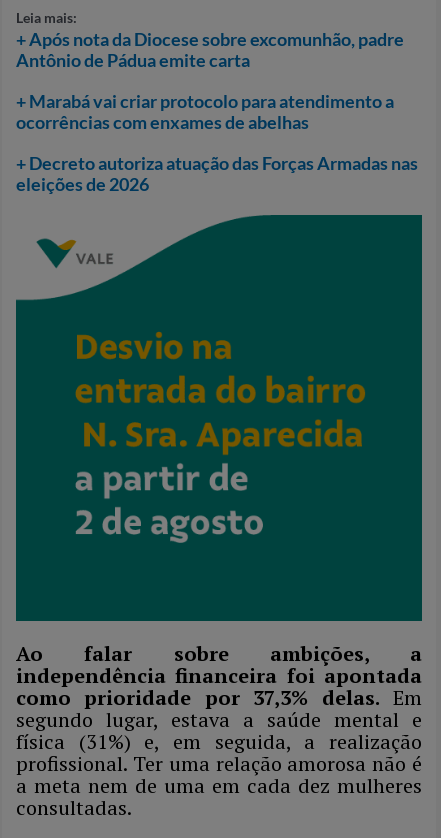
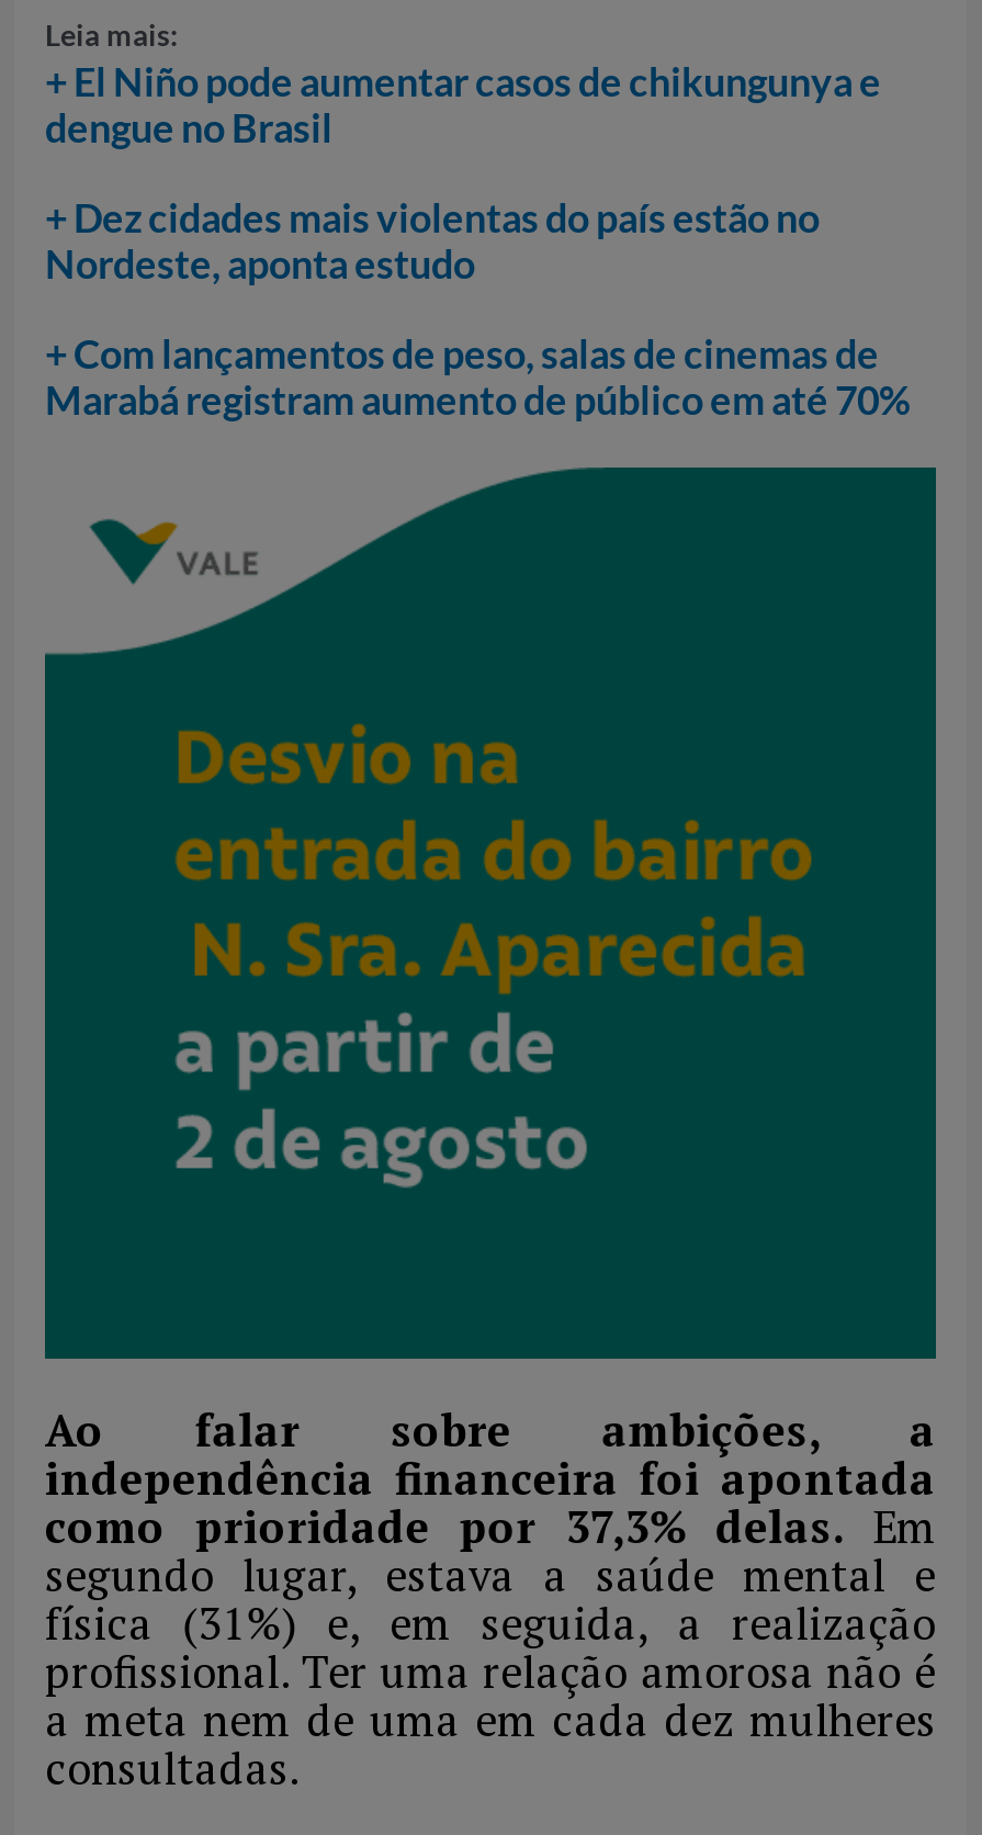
- + Após nota da Diocese sobre excomunhão, padre
- Antônio de Pádua emite carta
+ + El Niño pode aumentar casos de chikungunya e
+ dengue no Brasil

- + Marabá vai criar protocolo para atendimento a
- ocorrências com enxames de abelhas
+ + Dez cidades mais violentas do país estão no
+ Nordeste, aponta estudo

- + Decreto autoriza atuação das Forças Armadas nas
- eleições de 2026
+ + Com lançamentos de peso, salas de cinemas de
+ Marabá registram aumento de público em até 70%
